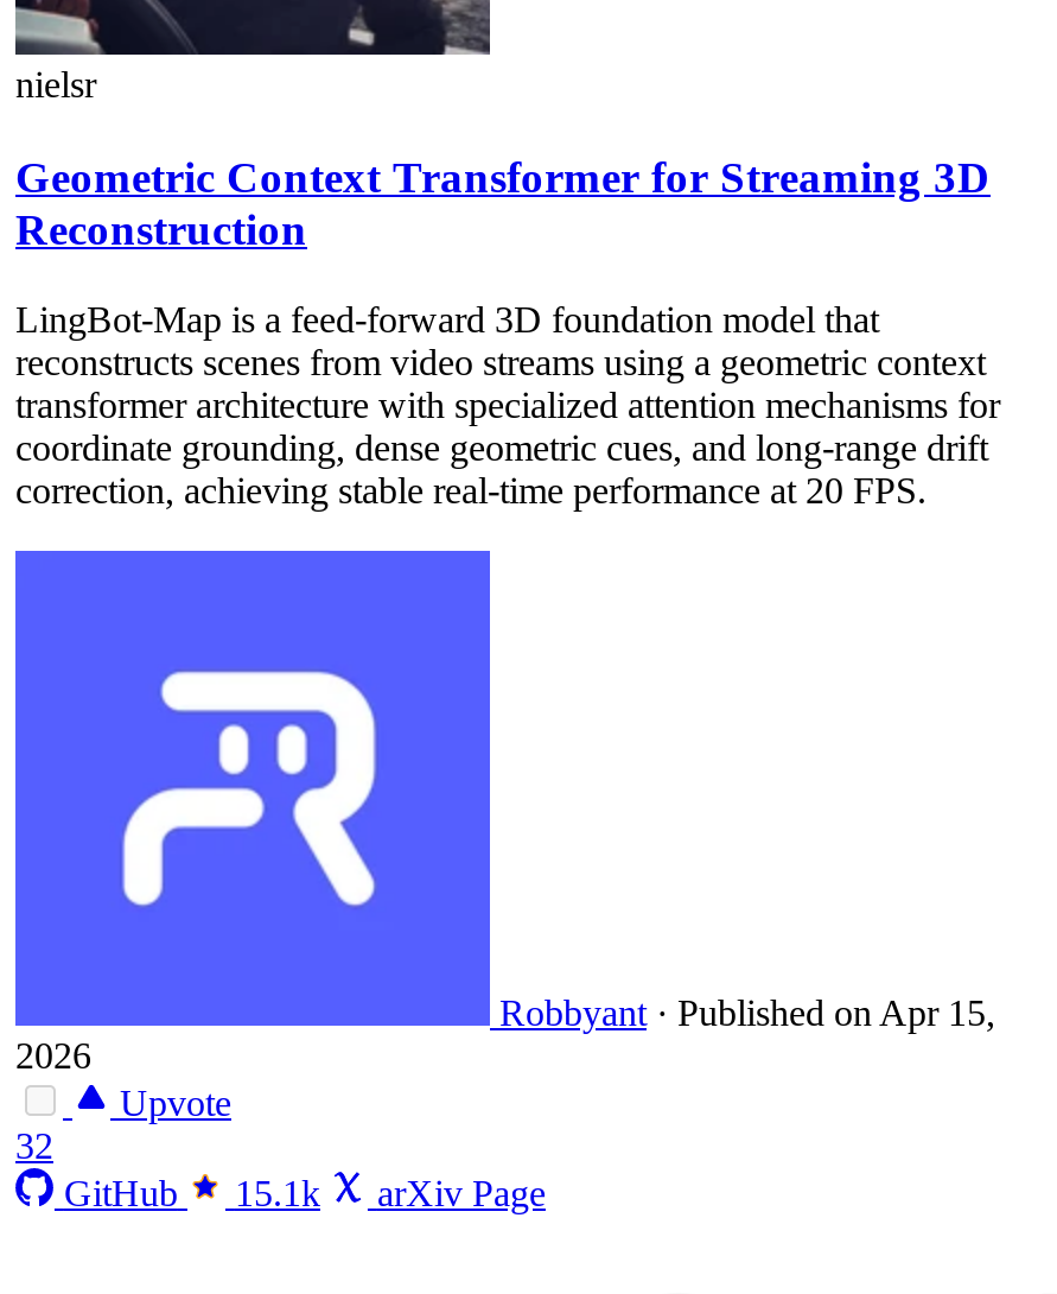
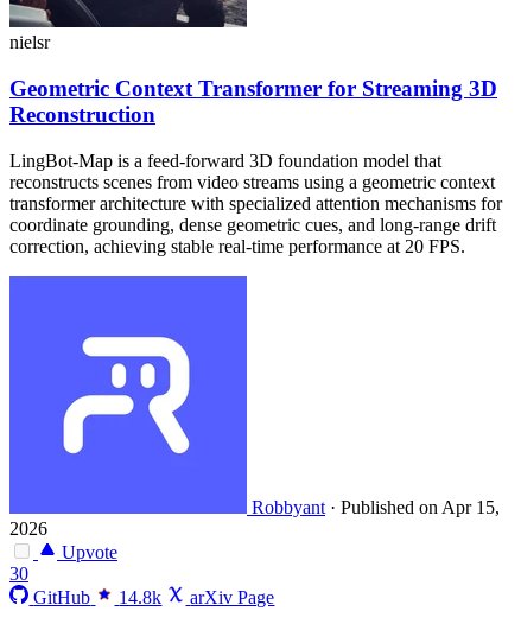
- 32
+ 30

- GitHub 15.1k arXiv Page
+ GitHub 14.8k arXiv Page
